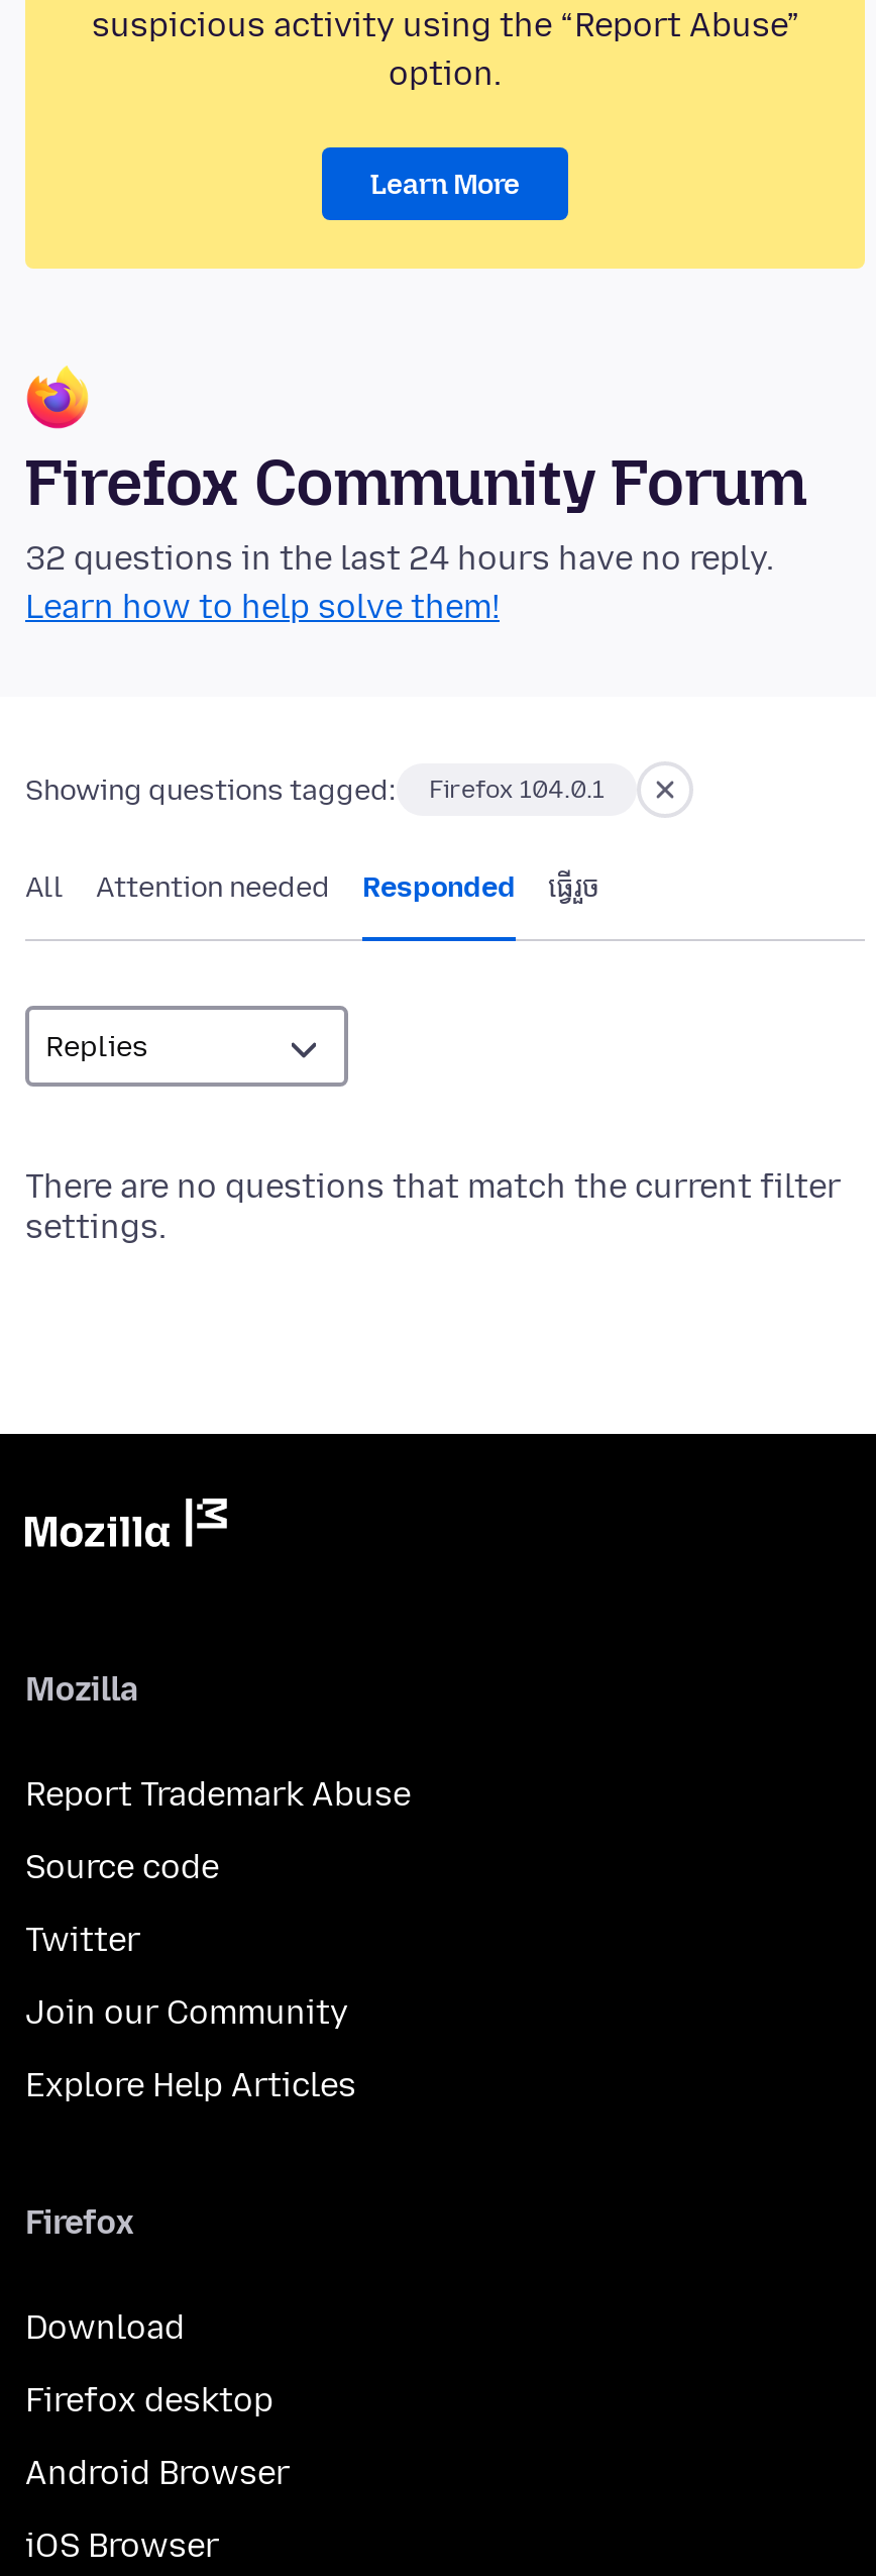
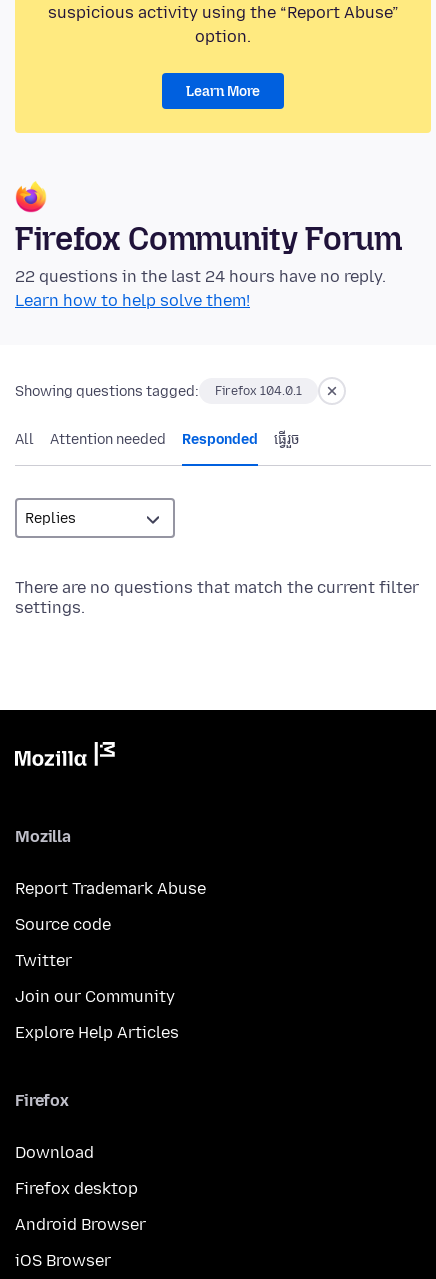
- 32 questions in the last 24 hours have no reply.
+ 22 questions in the last 24 hours have no reply.
